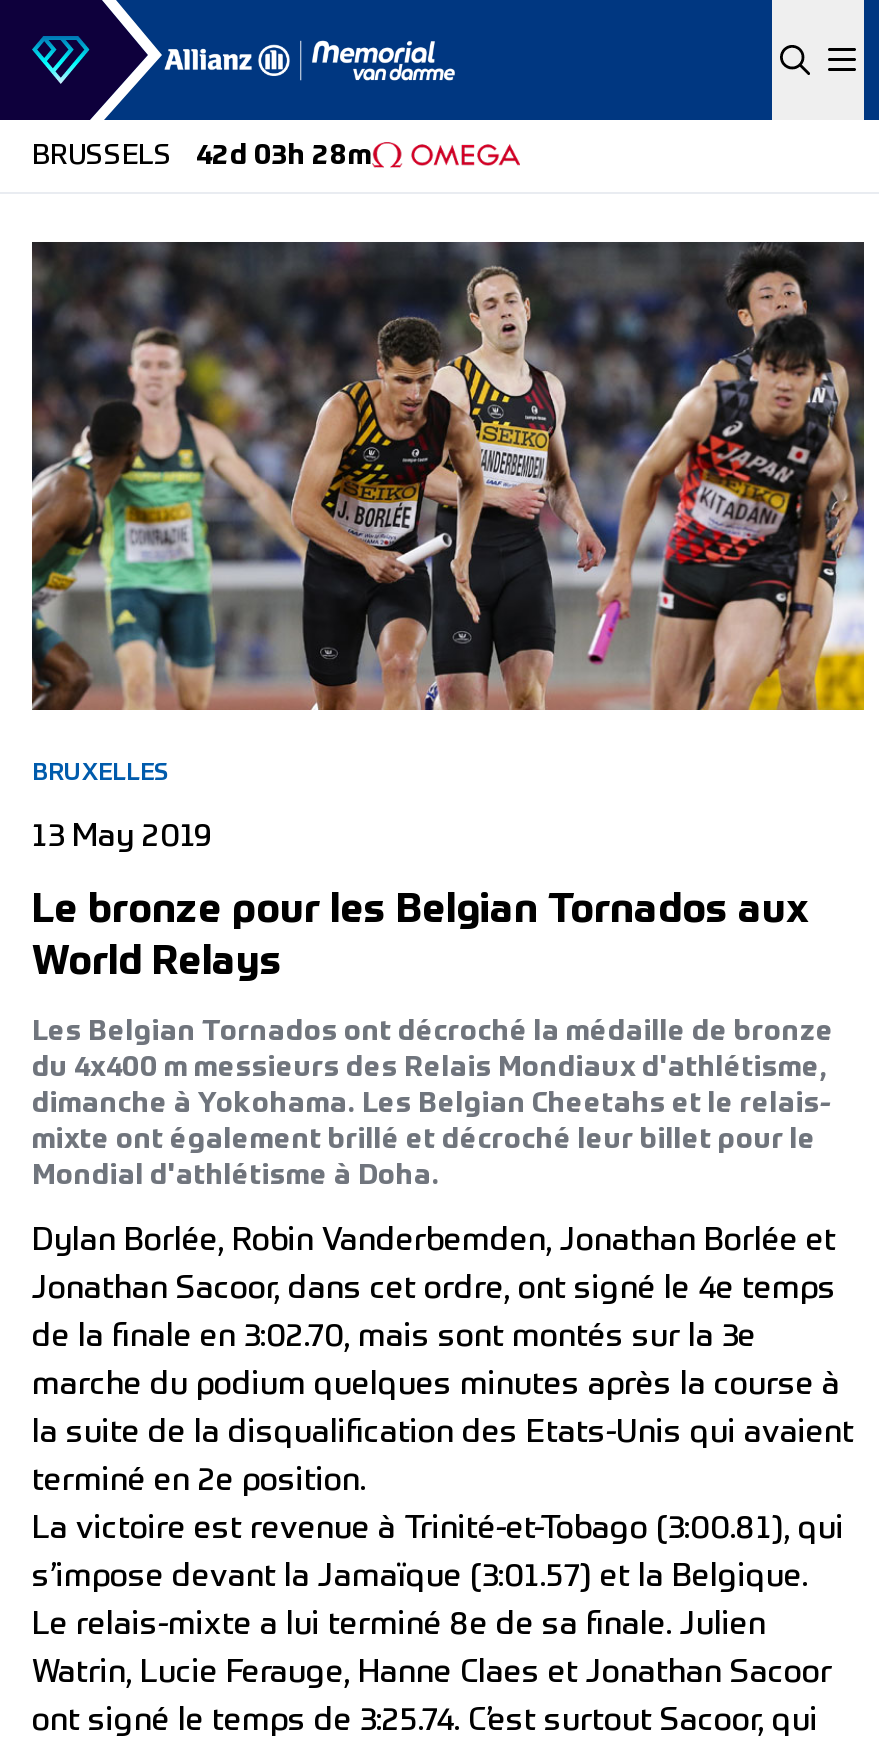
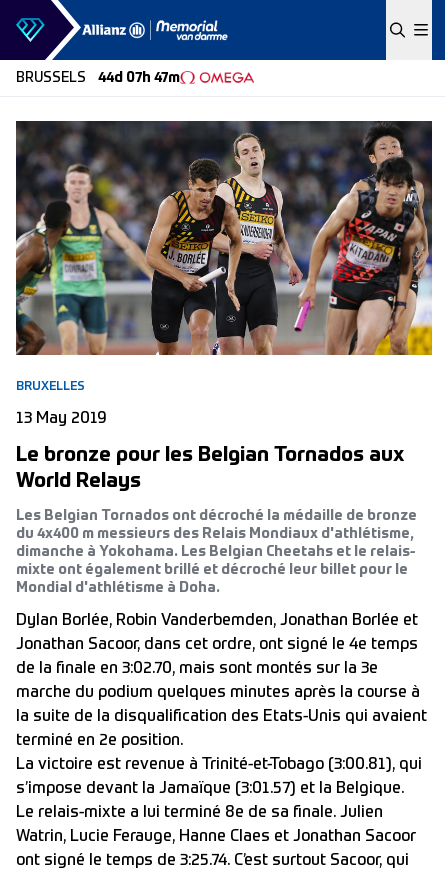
- BRUSSELS 42d 03h 28m
+ BRUSSELS 44d 07h 47m
